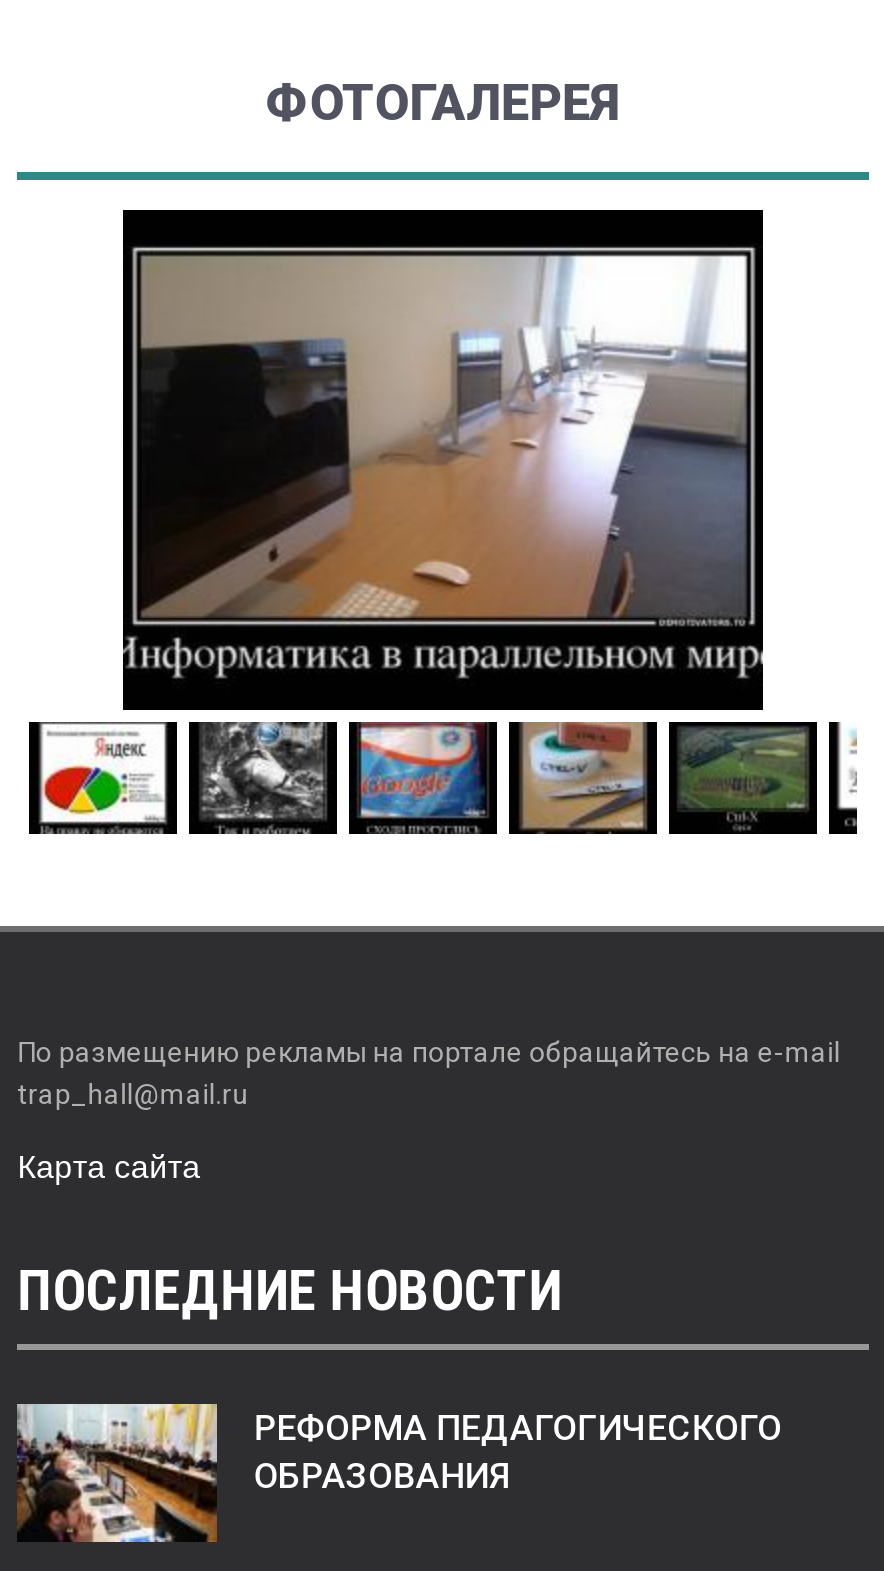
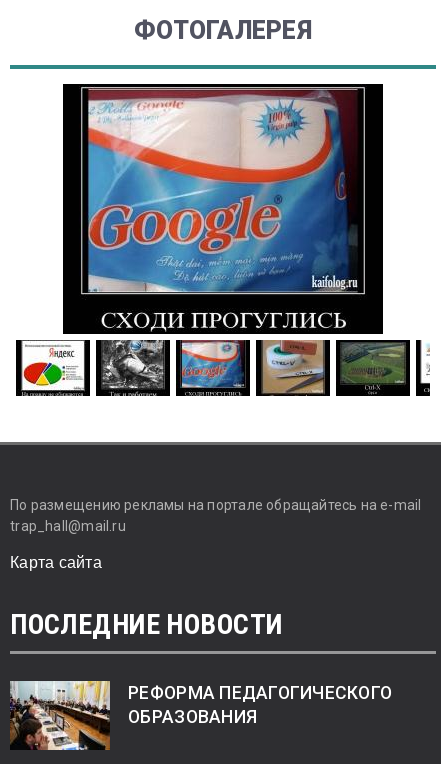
- [image]
+ [image]
